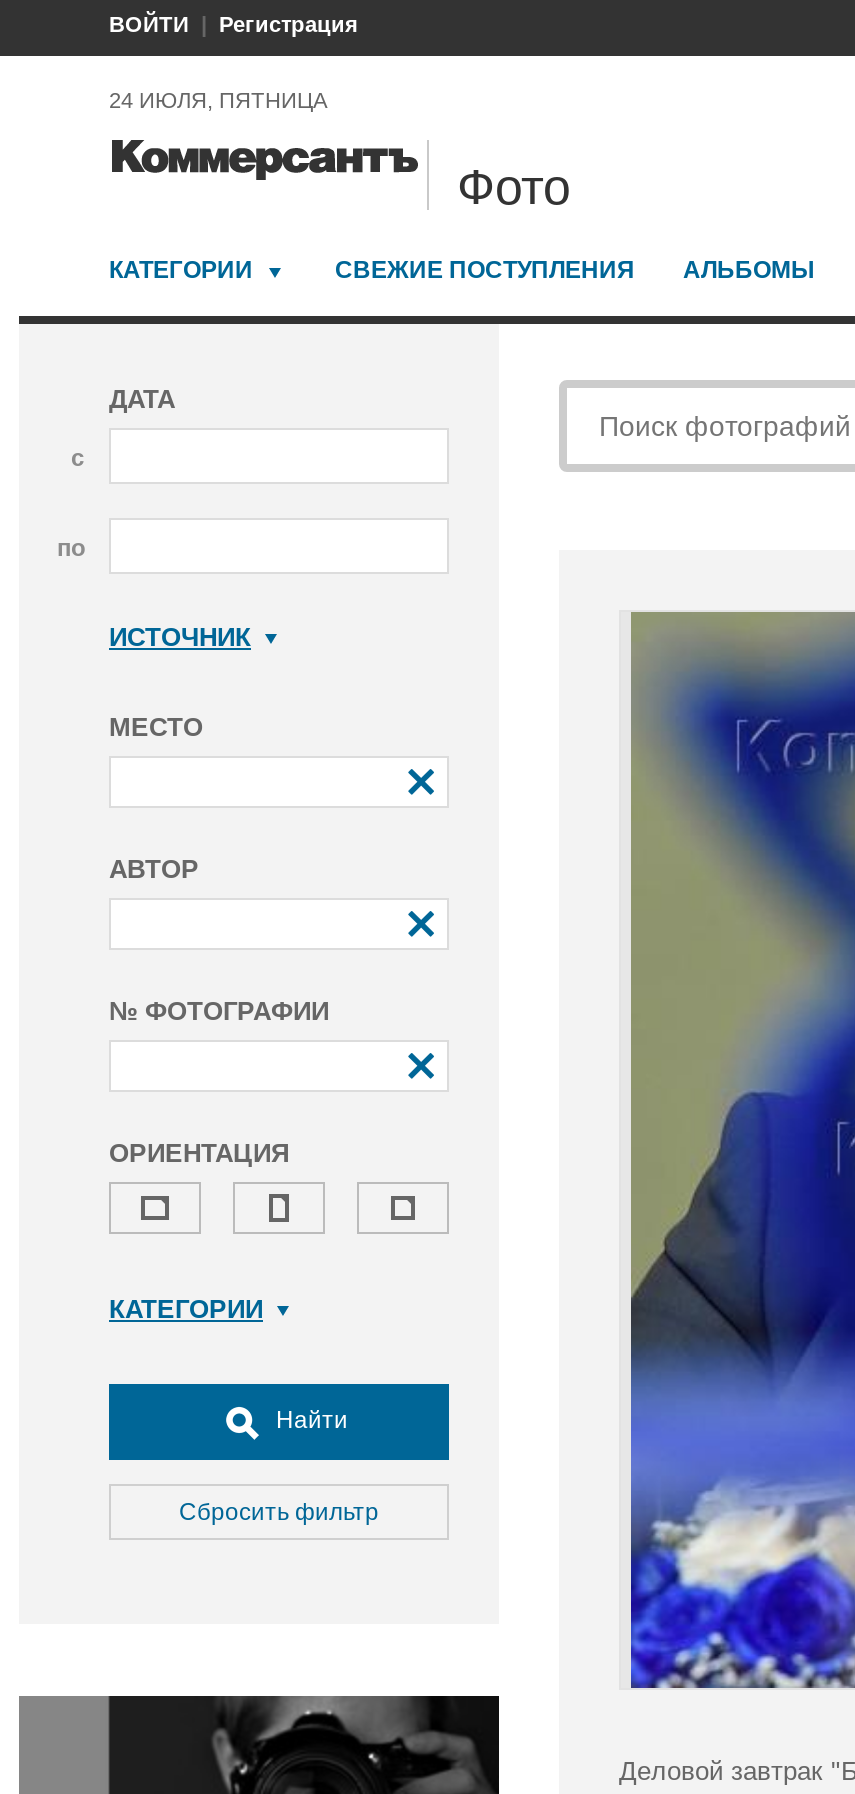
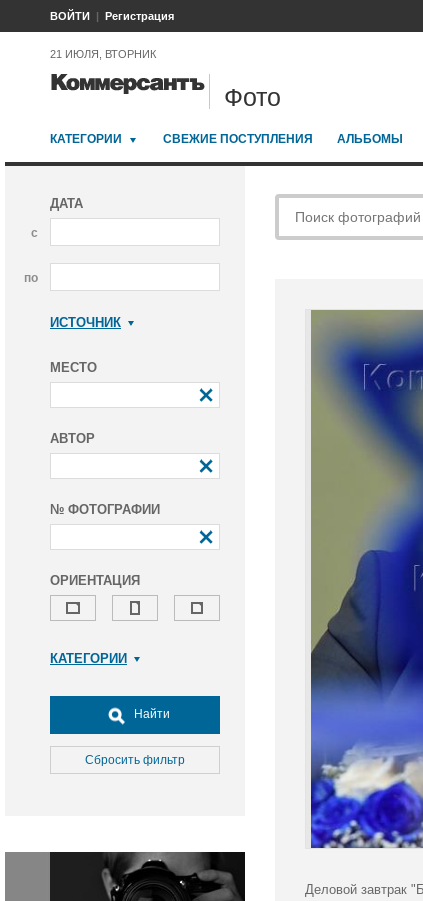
- 24 ИЮЛЯ, ПЯТНИЦА
+ 21 ИЮЛЯ, ВТОРНИК
